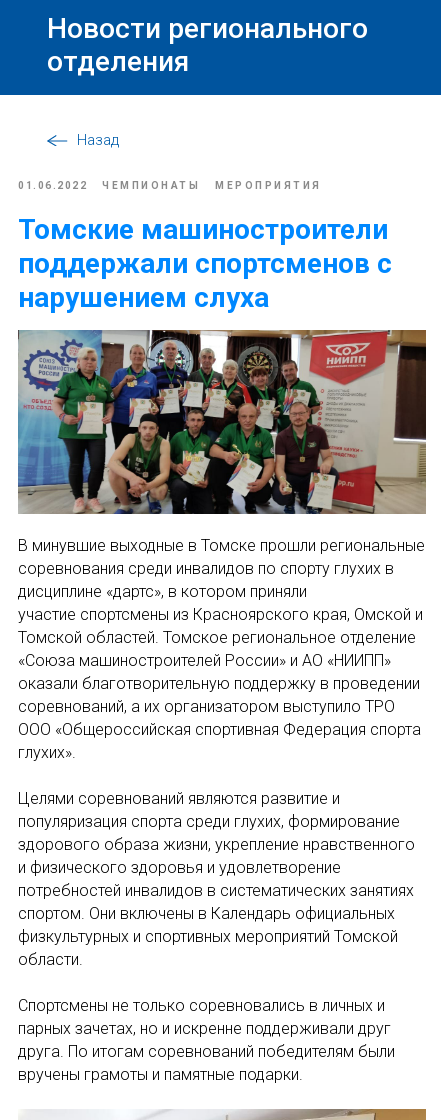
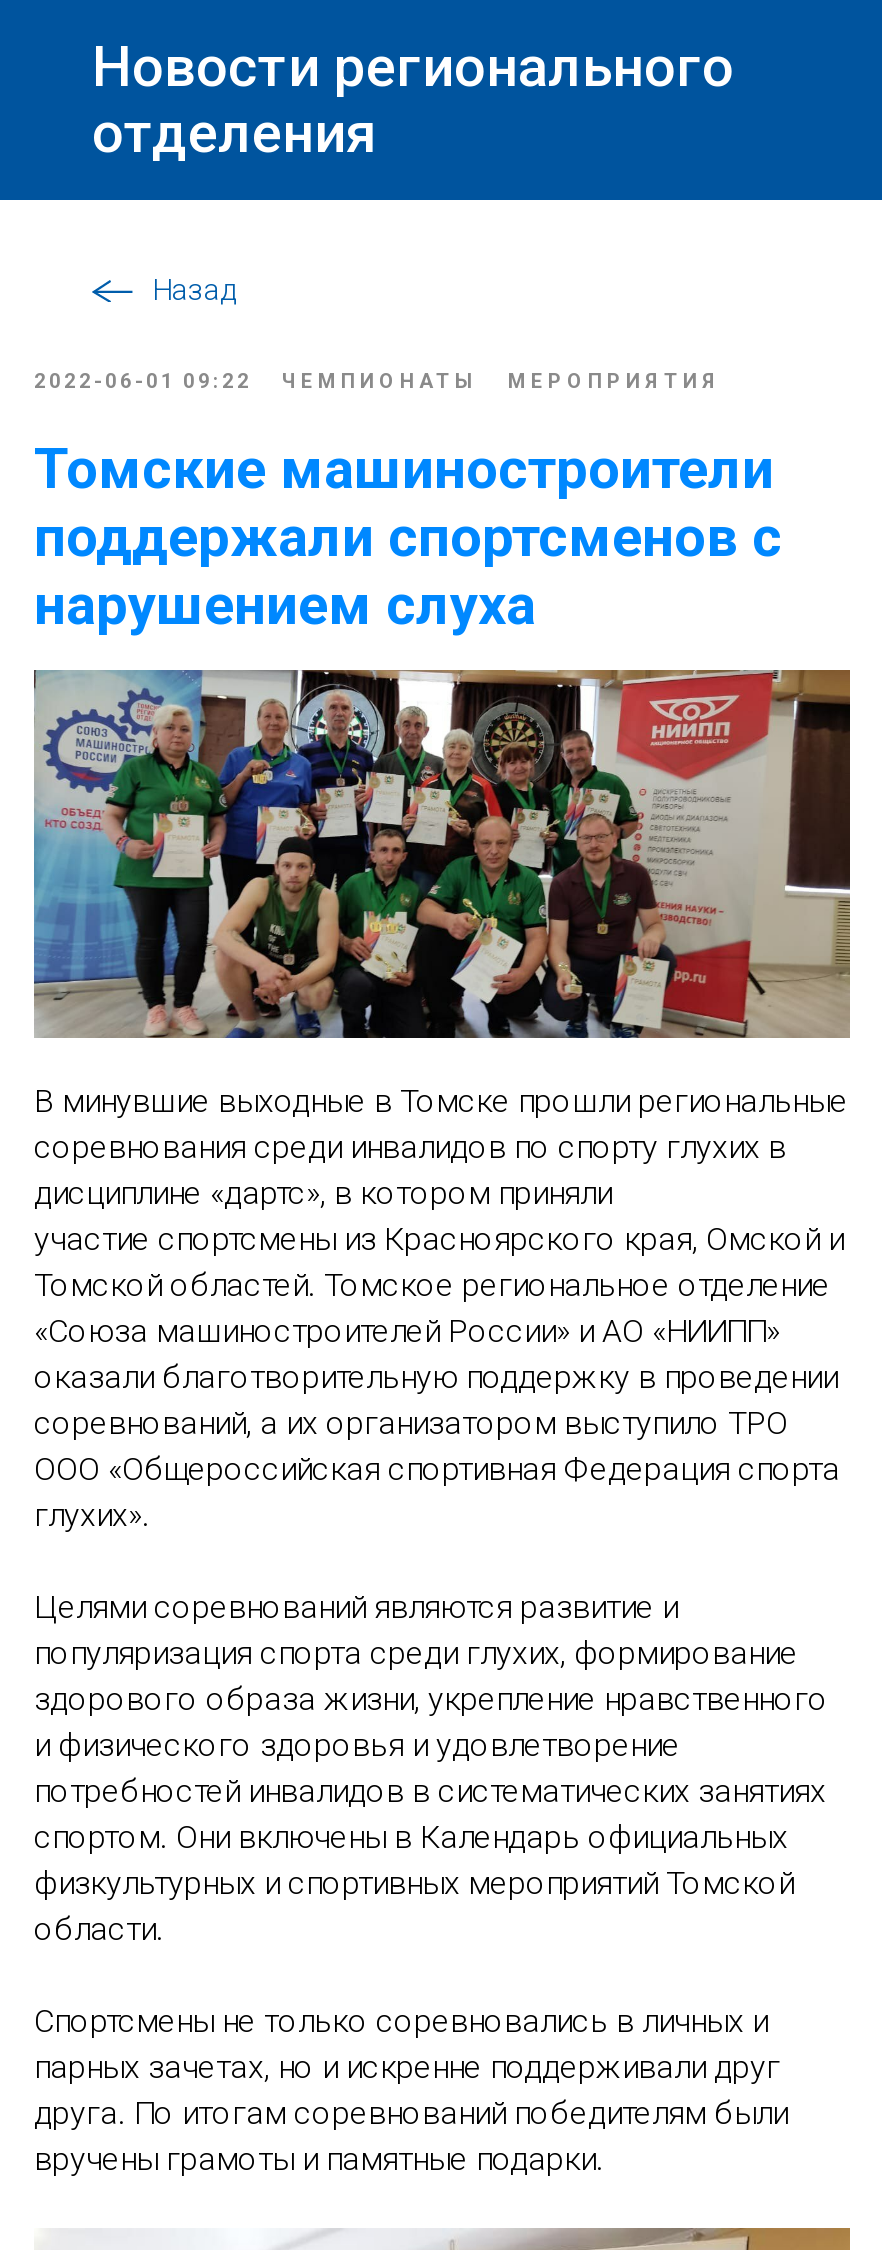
- 01.06.2022 ЧЕМПИОНАТЫ МЕРОПРИЯТИЯ
+ 2022-06-01 09:22 ЧЕМПИОНАТЫ МЕРОПРИЯТИЯ
